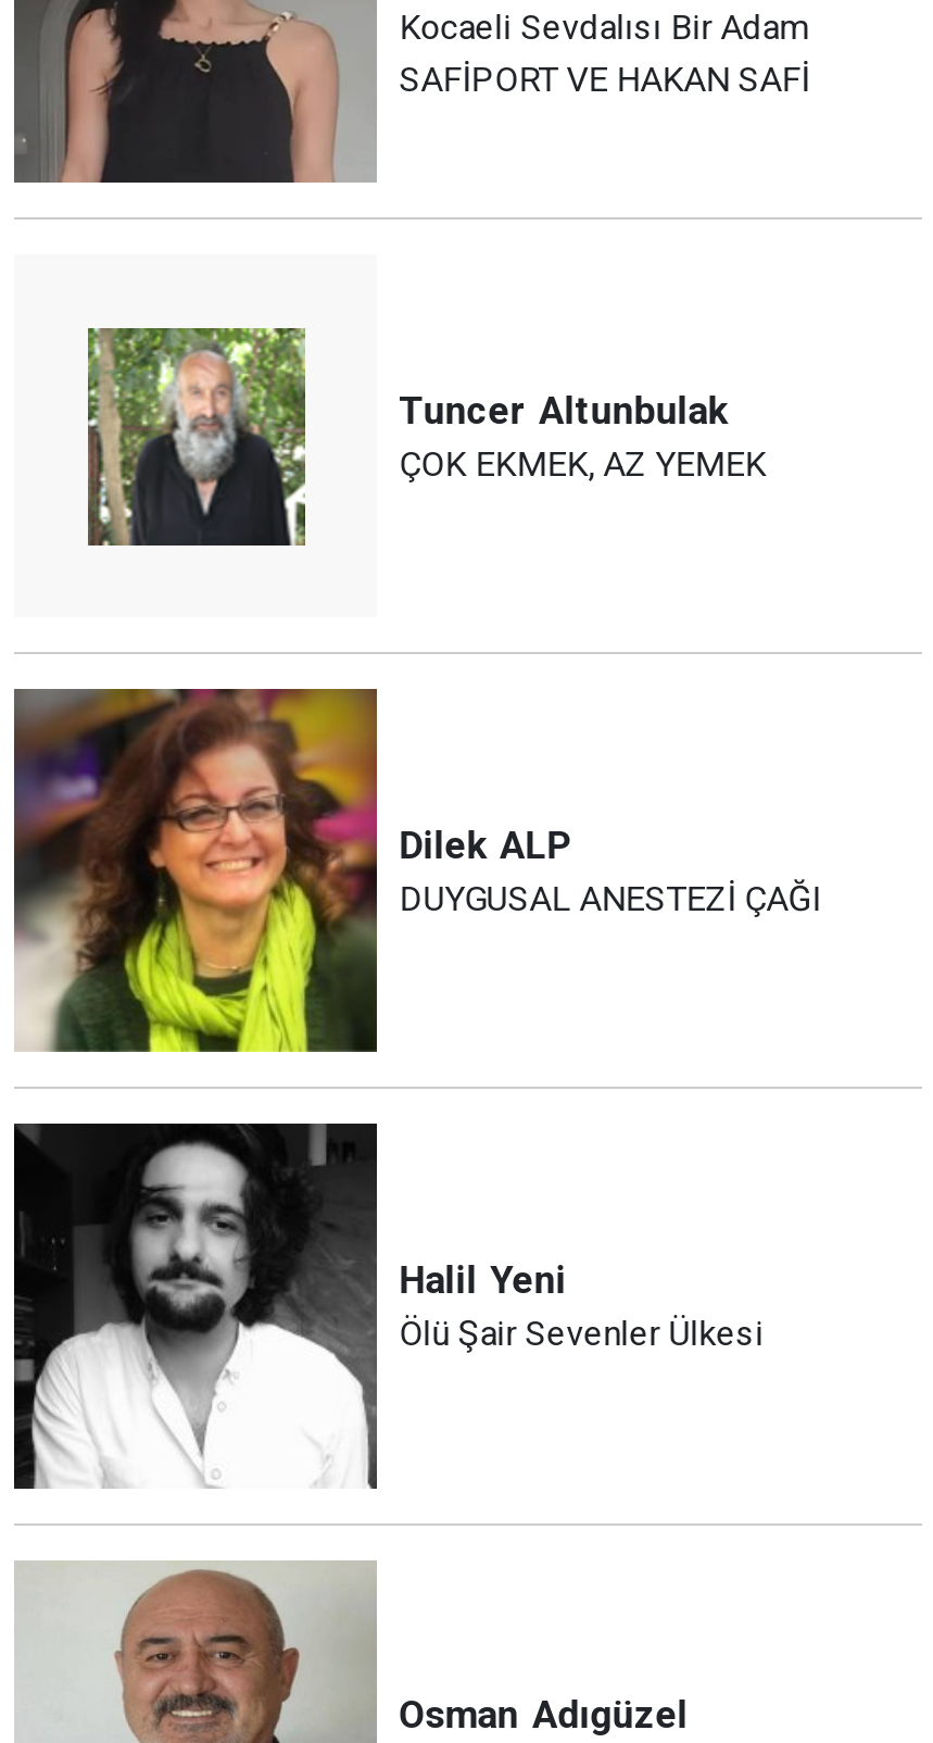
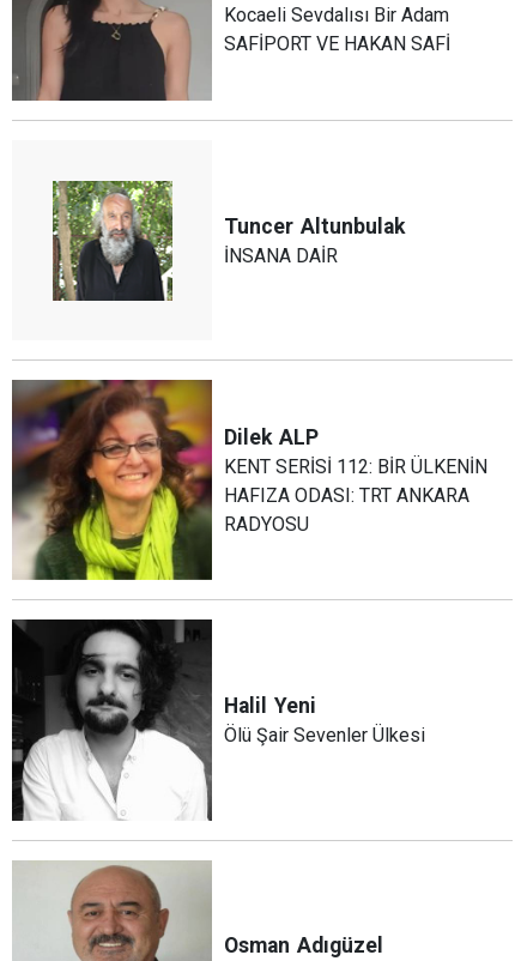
- ÇOK EKMEK, AZ YEMEK
+ İNSANA DAİR

moved up: Dilek ALP

- DUYGUSAL ANESTEZİ ÇAĞI
+ KENT SERİSİ 112: BİR ÜLKENİN
+ HAFIZA ODASI: TRT ANKARA
+ RADYOSU
